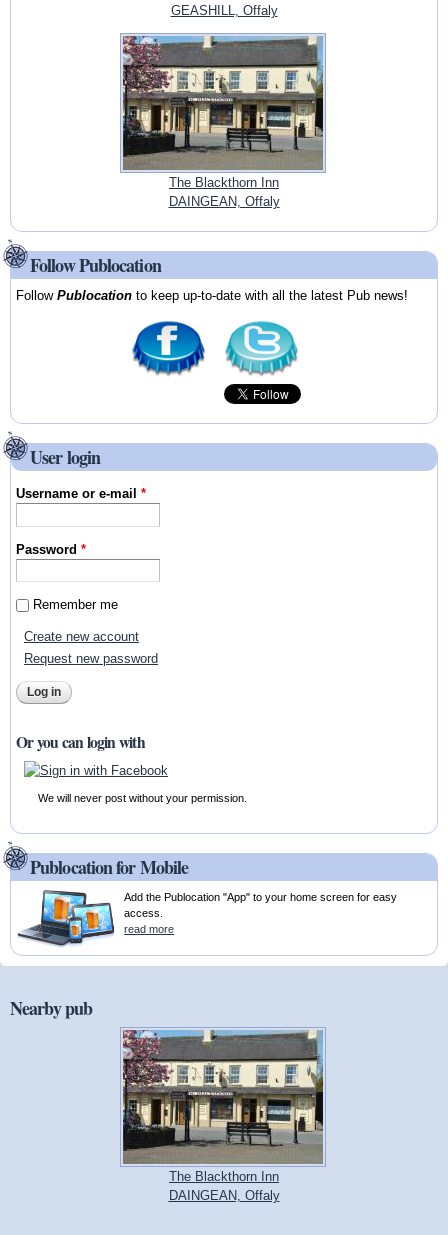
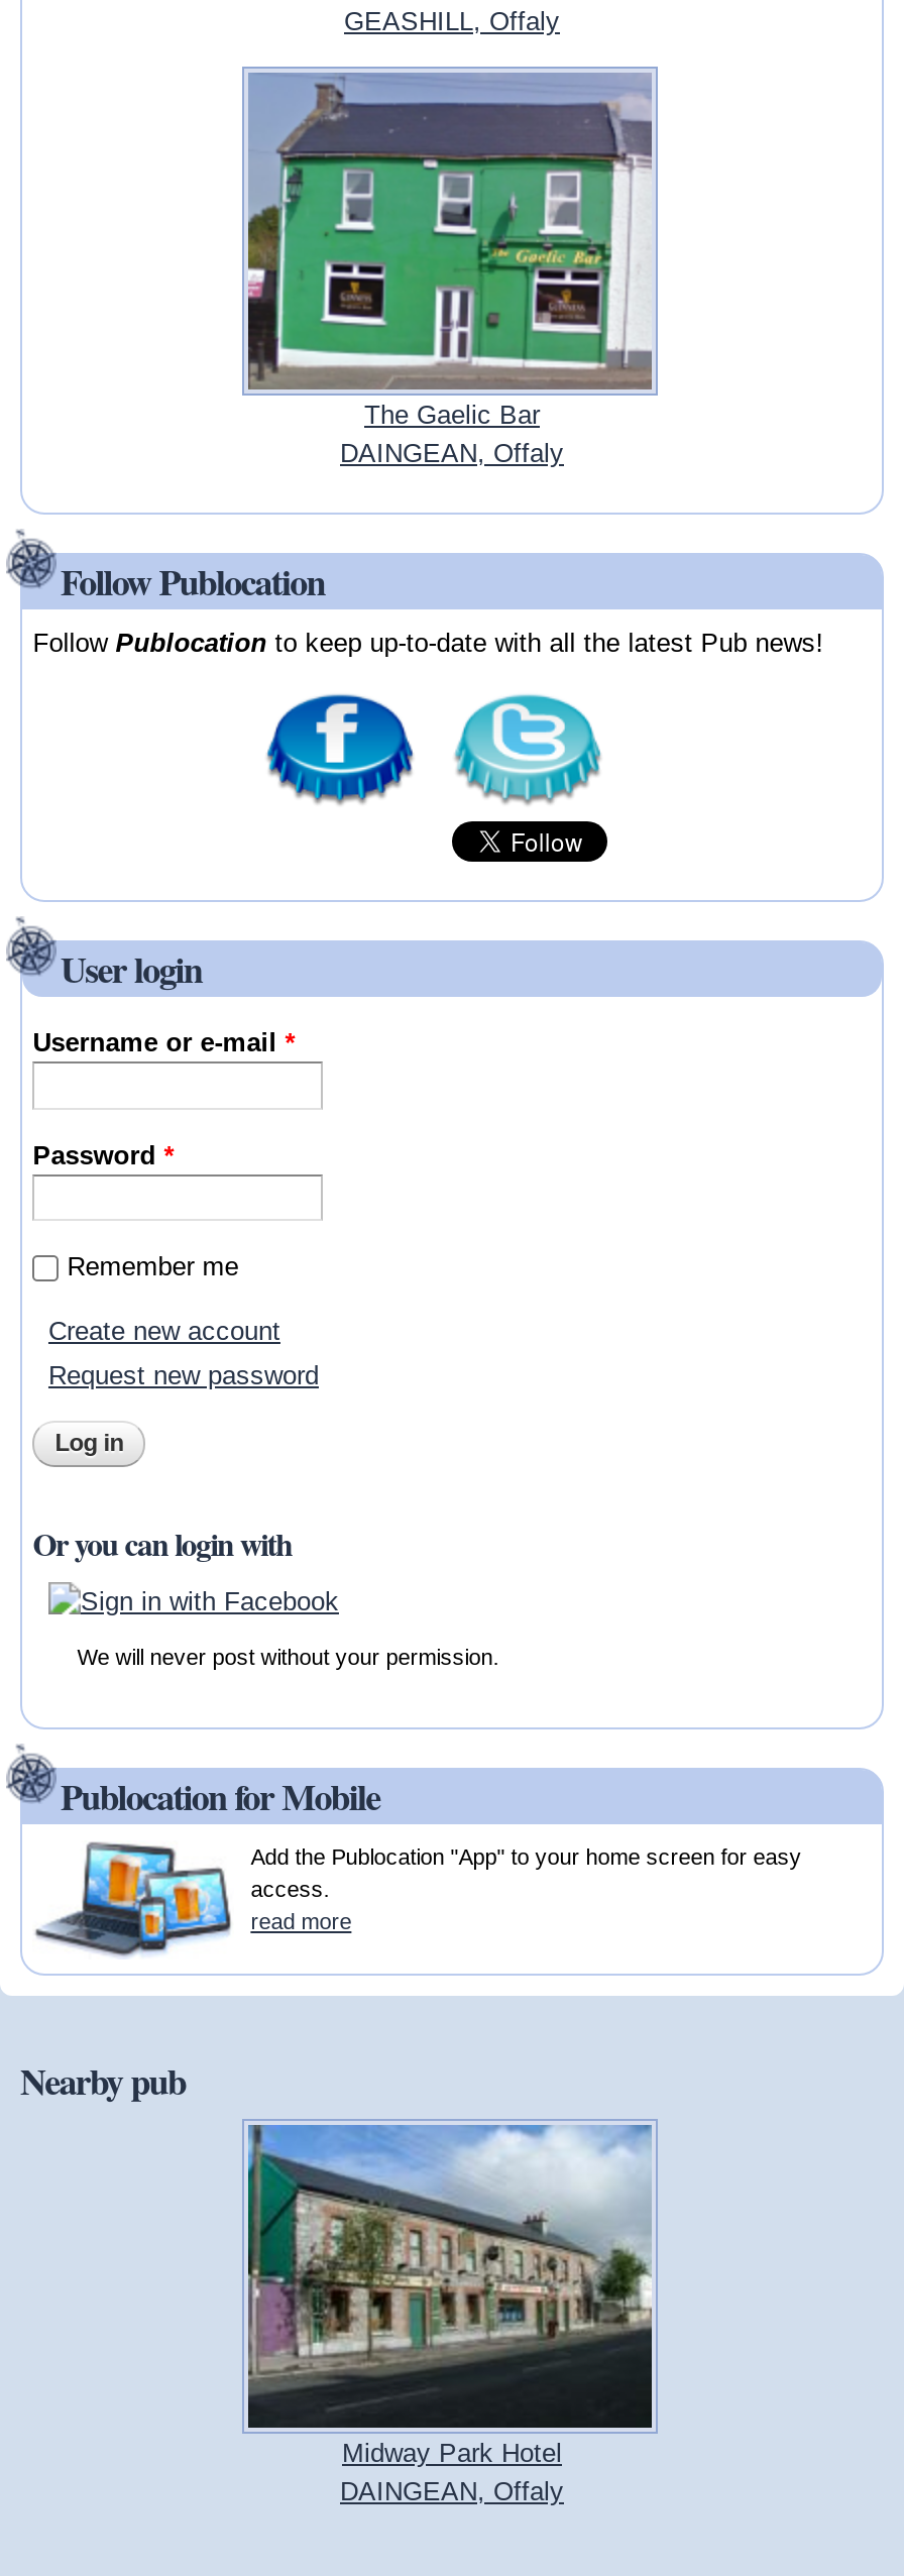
- [image]
- The Blackthorn Inn
+ [image]
+ The Gaelic Bar

- [image]
- The Blackthorn Inn
+ [image]
+ Midway Park Hotel
